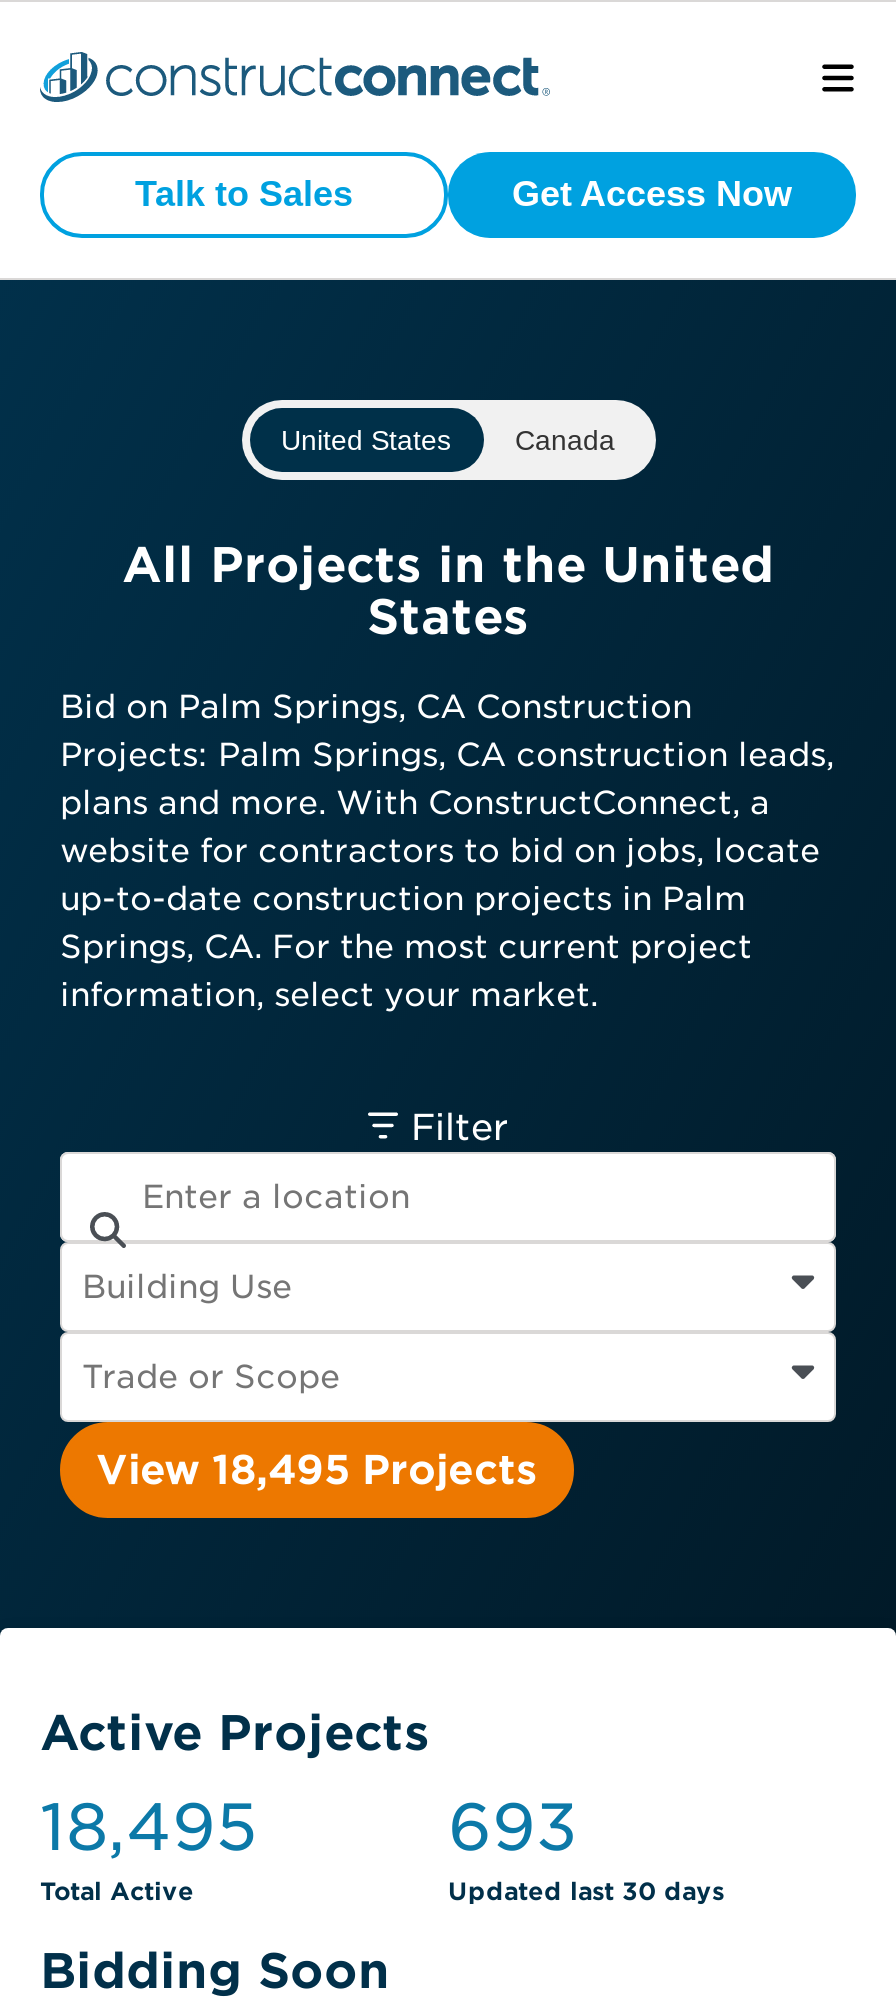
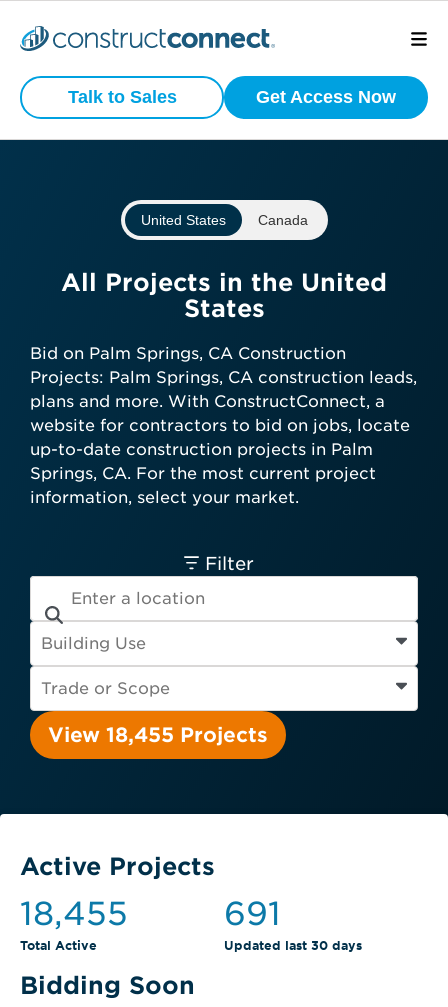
- View 18,495 Projects
+ View 18,455 Projects

- 18,495
+ 18,455

- 693
+ 691
